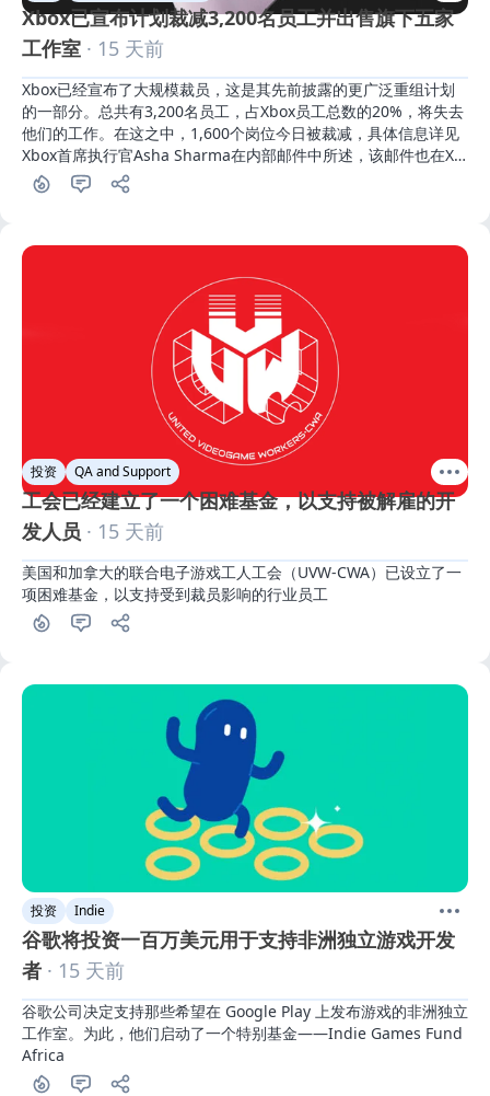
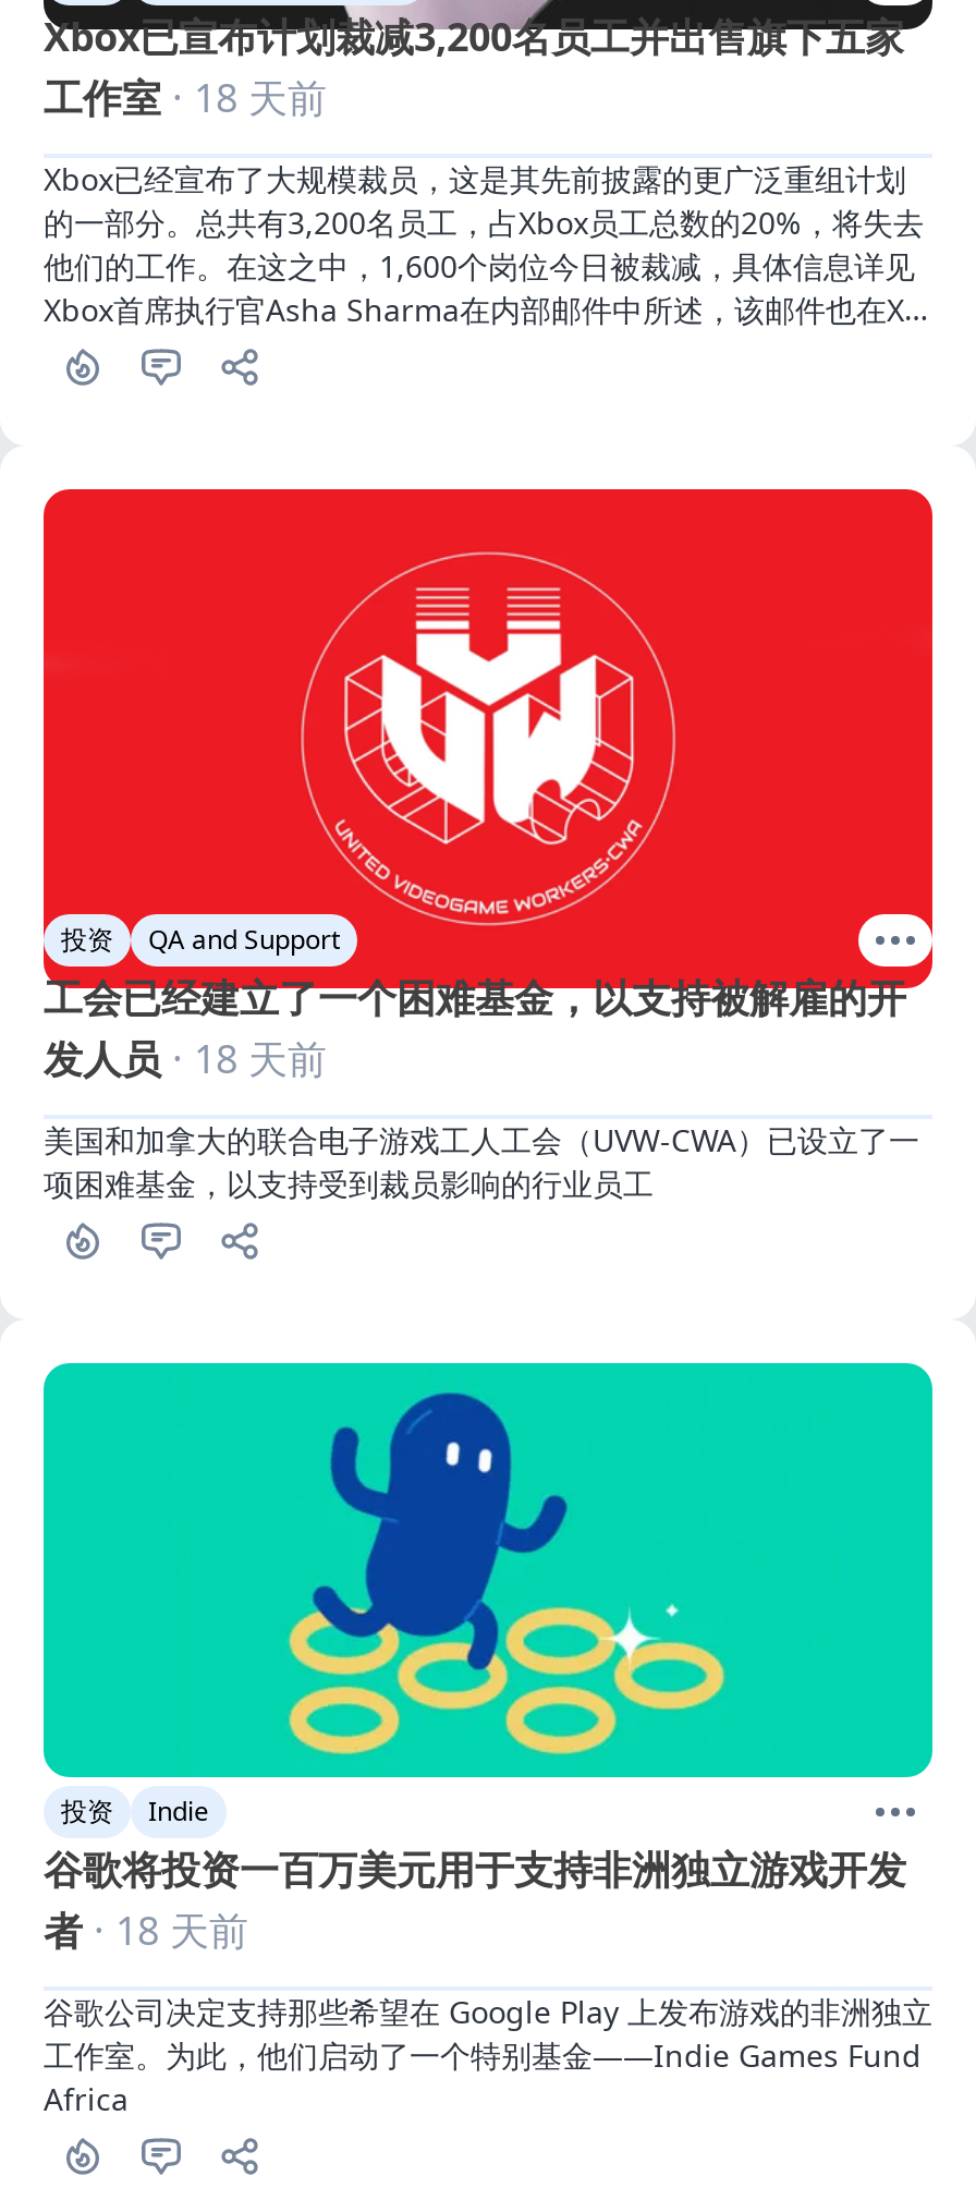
- 工作室· 15 天前
+ 工作室· 18 天前

- 发人员· 15 天前
+ 发人员· 18 天前

- 者· 15 天前
+ 者· 18 天前
